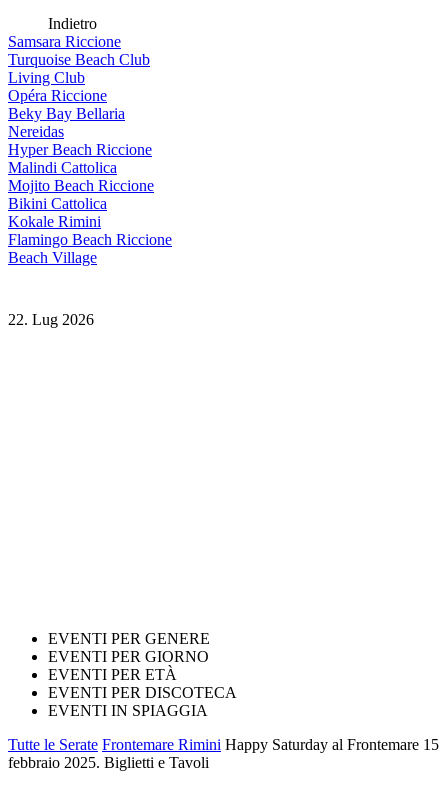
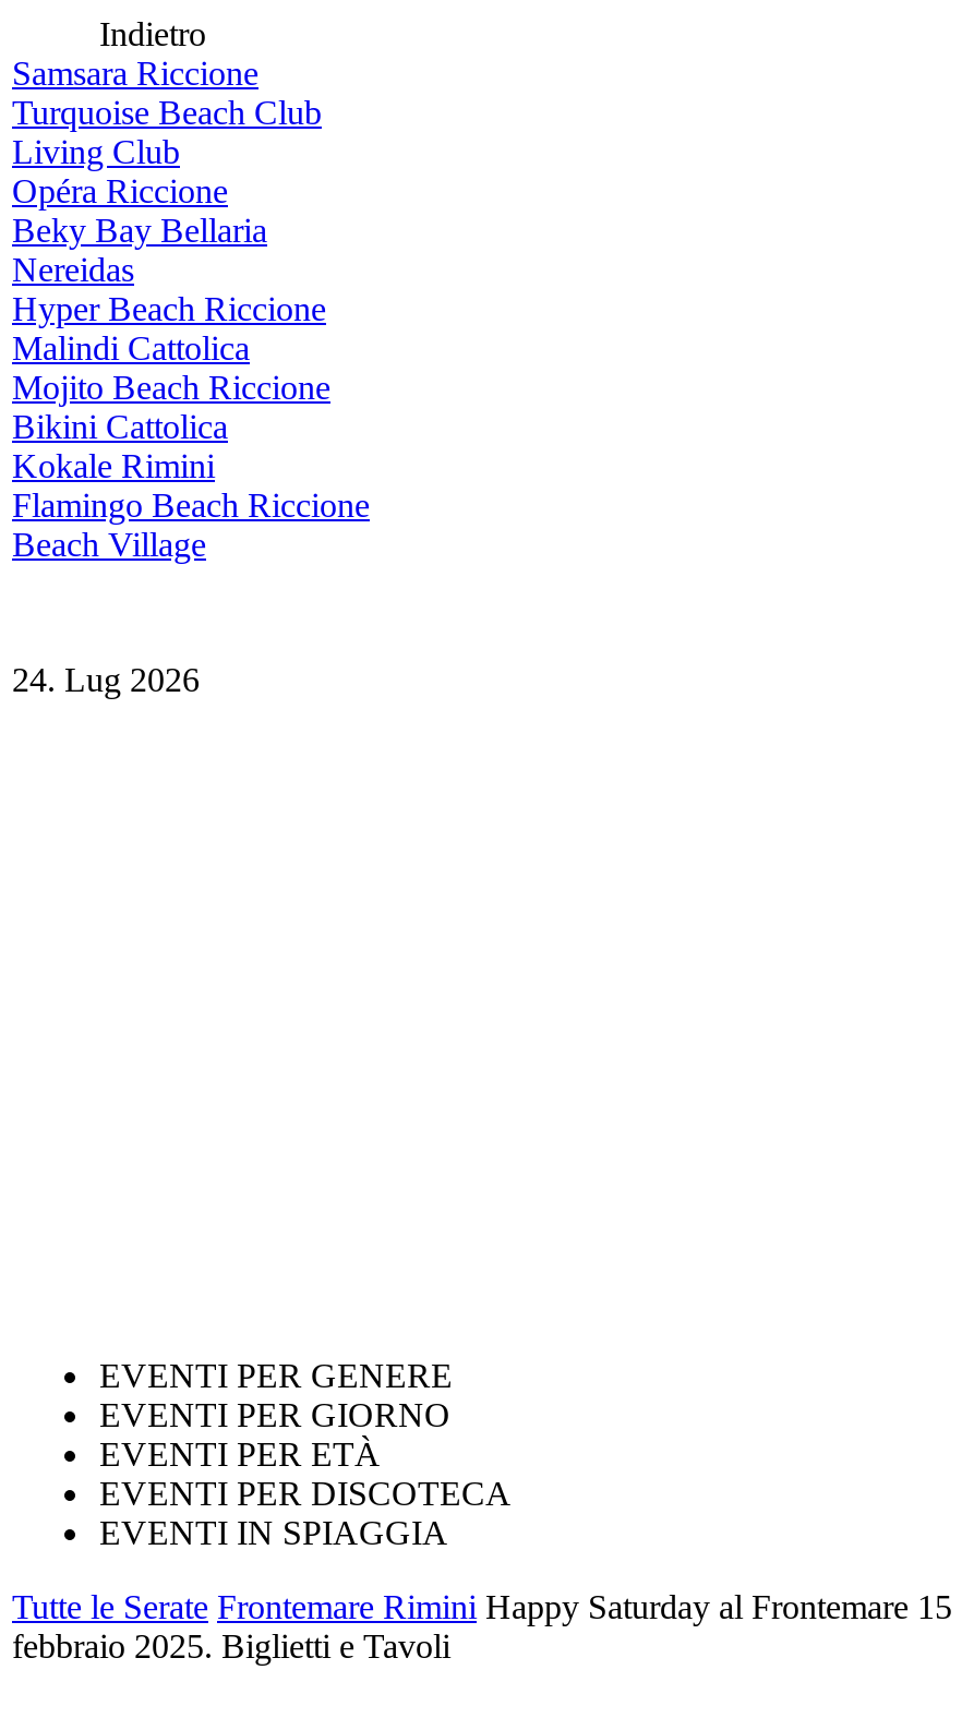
- 22. Lug 2026
+ 24. Lug 2026
